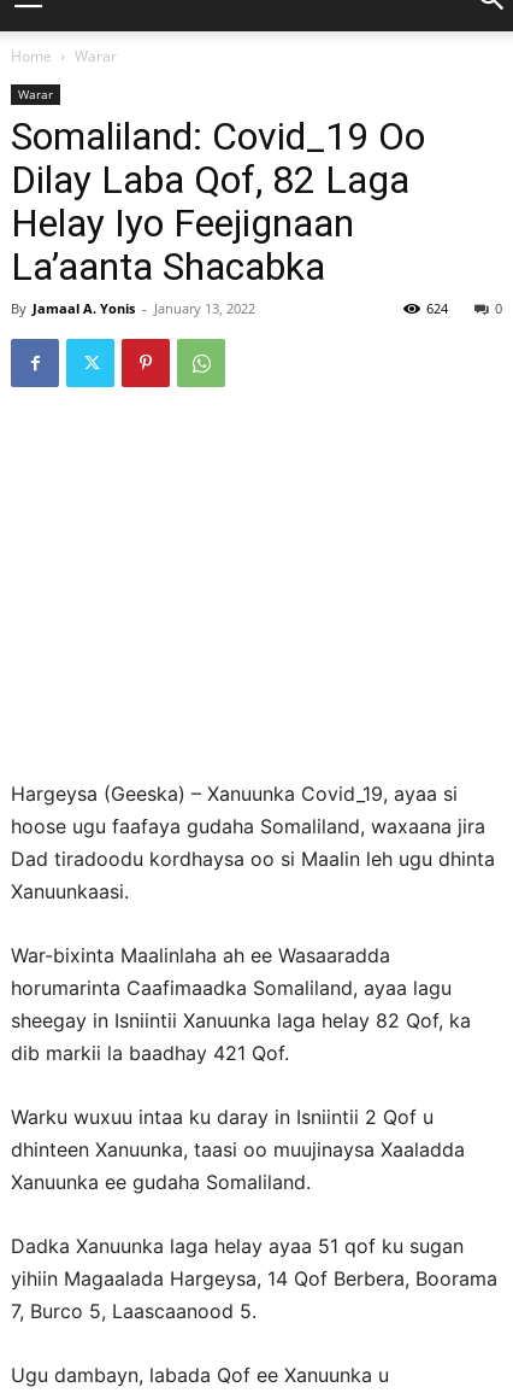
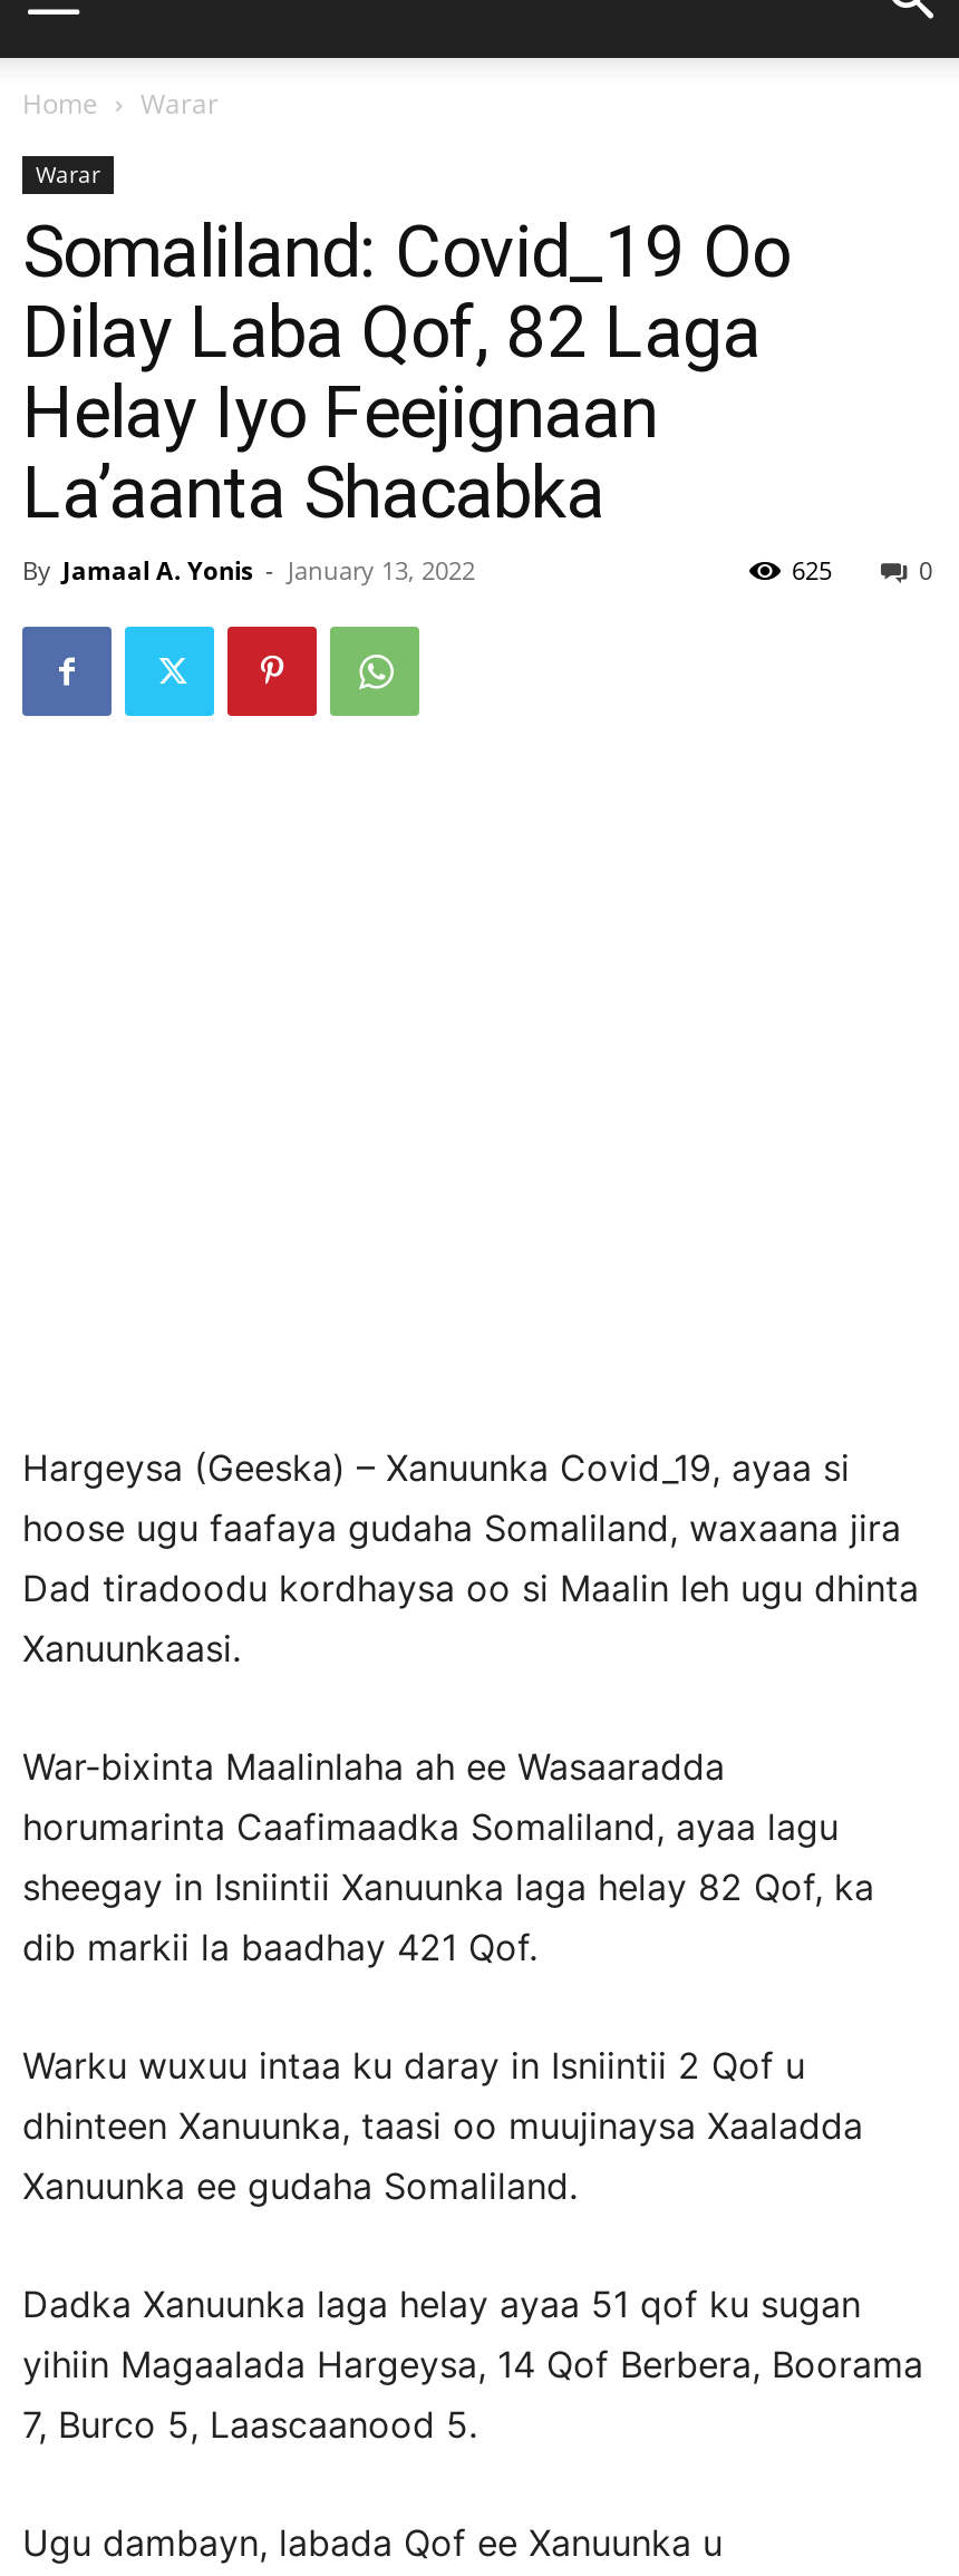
- 624
+ 625
